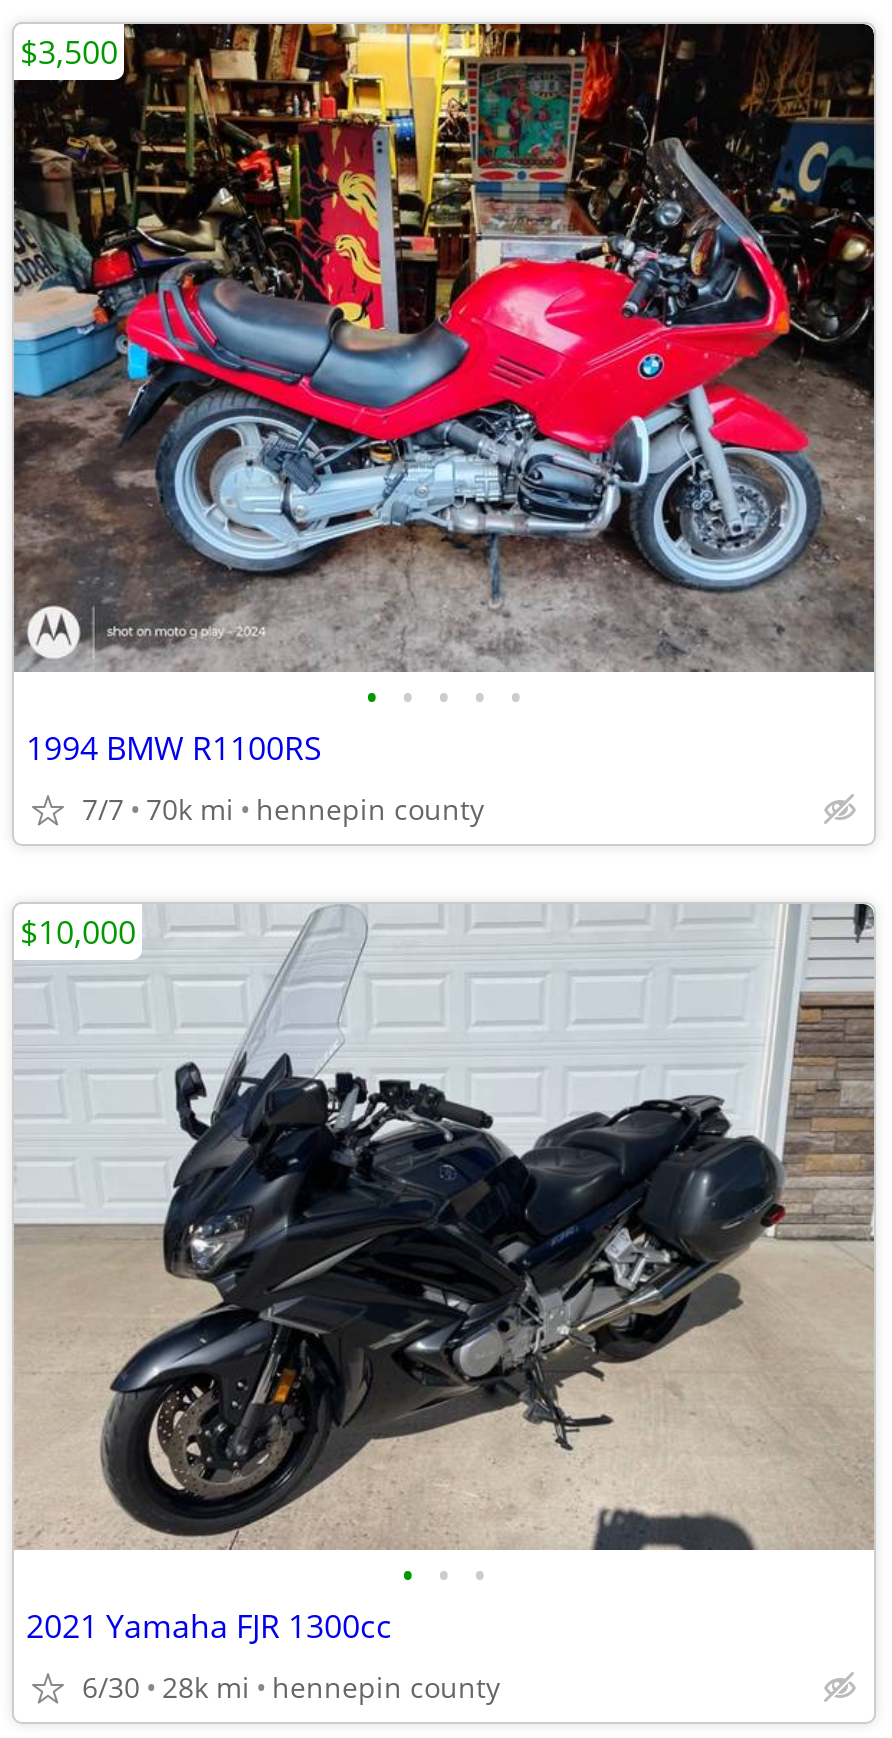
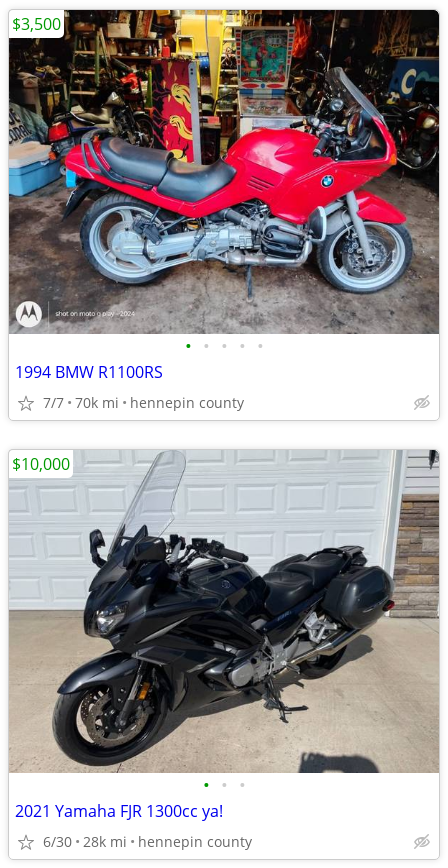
- 2021 Yamaha FJR 1300cc
+ 2021 Yamaha FJR 1300cc ya!
